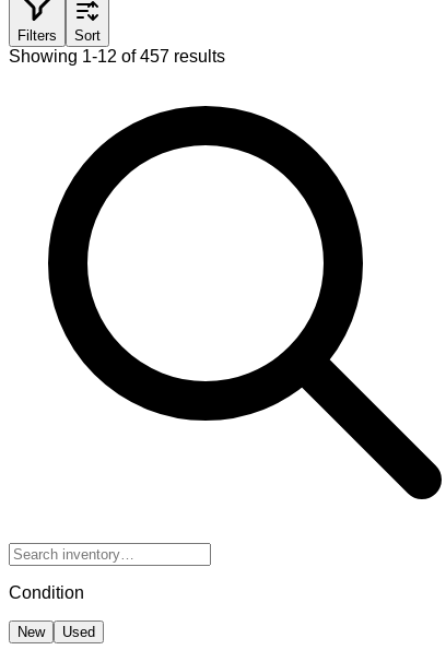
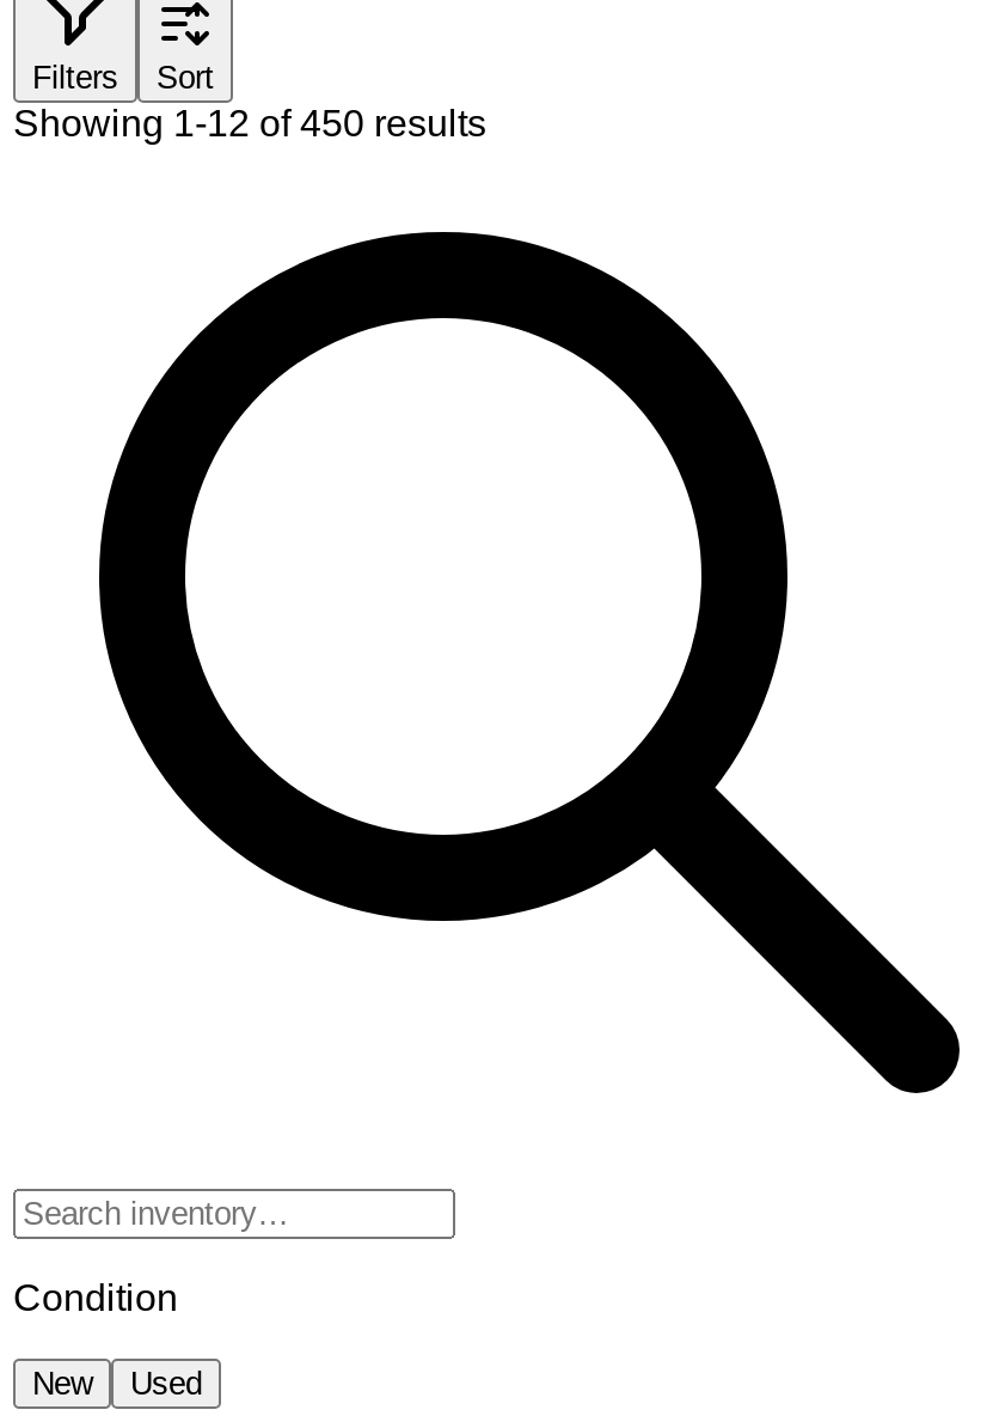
- Showing 1-12 of 457 results
+ Showing 1-12 of 450 results
